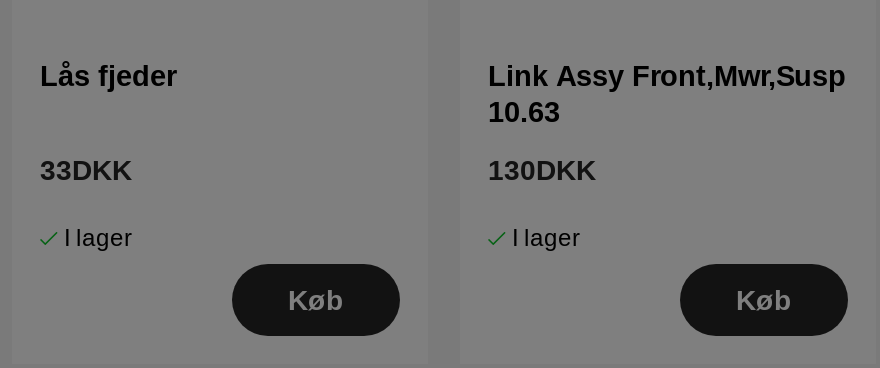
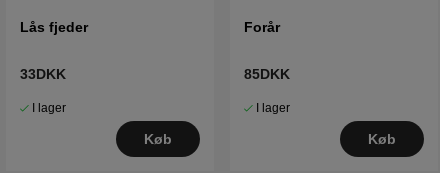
- Link Assy Front,Mwr,Susp
- 10.63
+ Forår

- 130DKK
+ 85DKK
